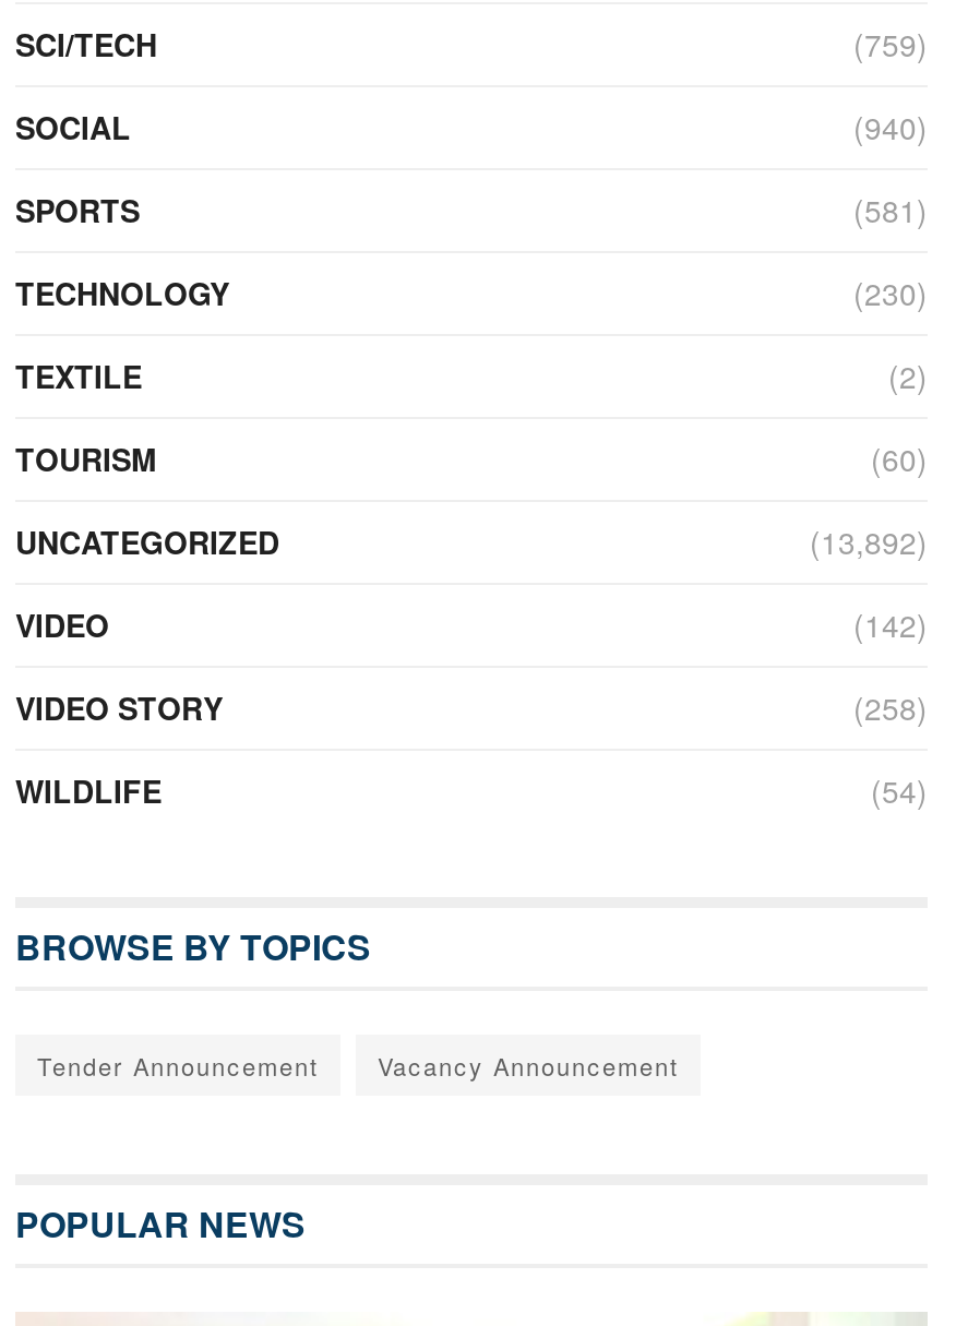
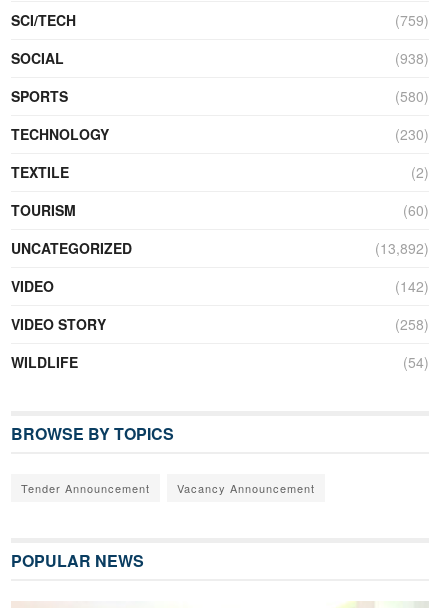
- (940)
+ (938)

- (581)
+ (580)
